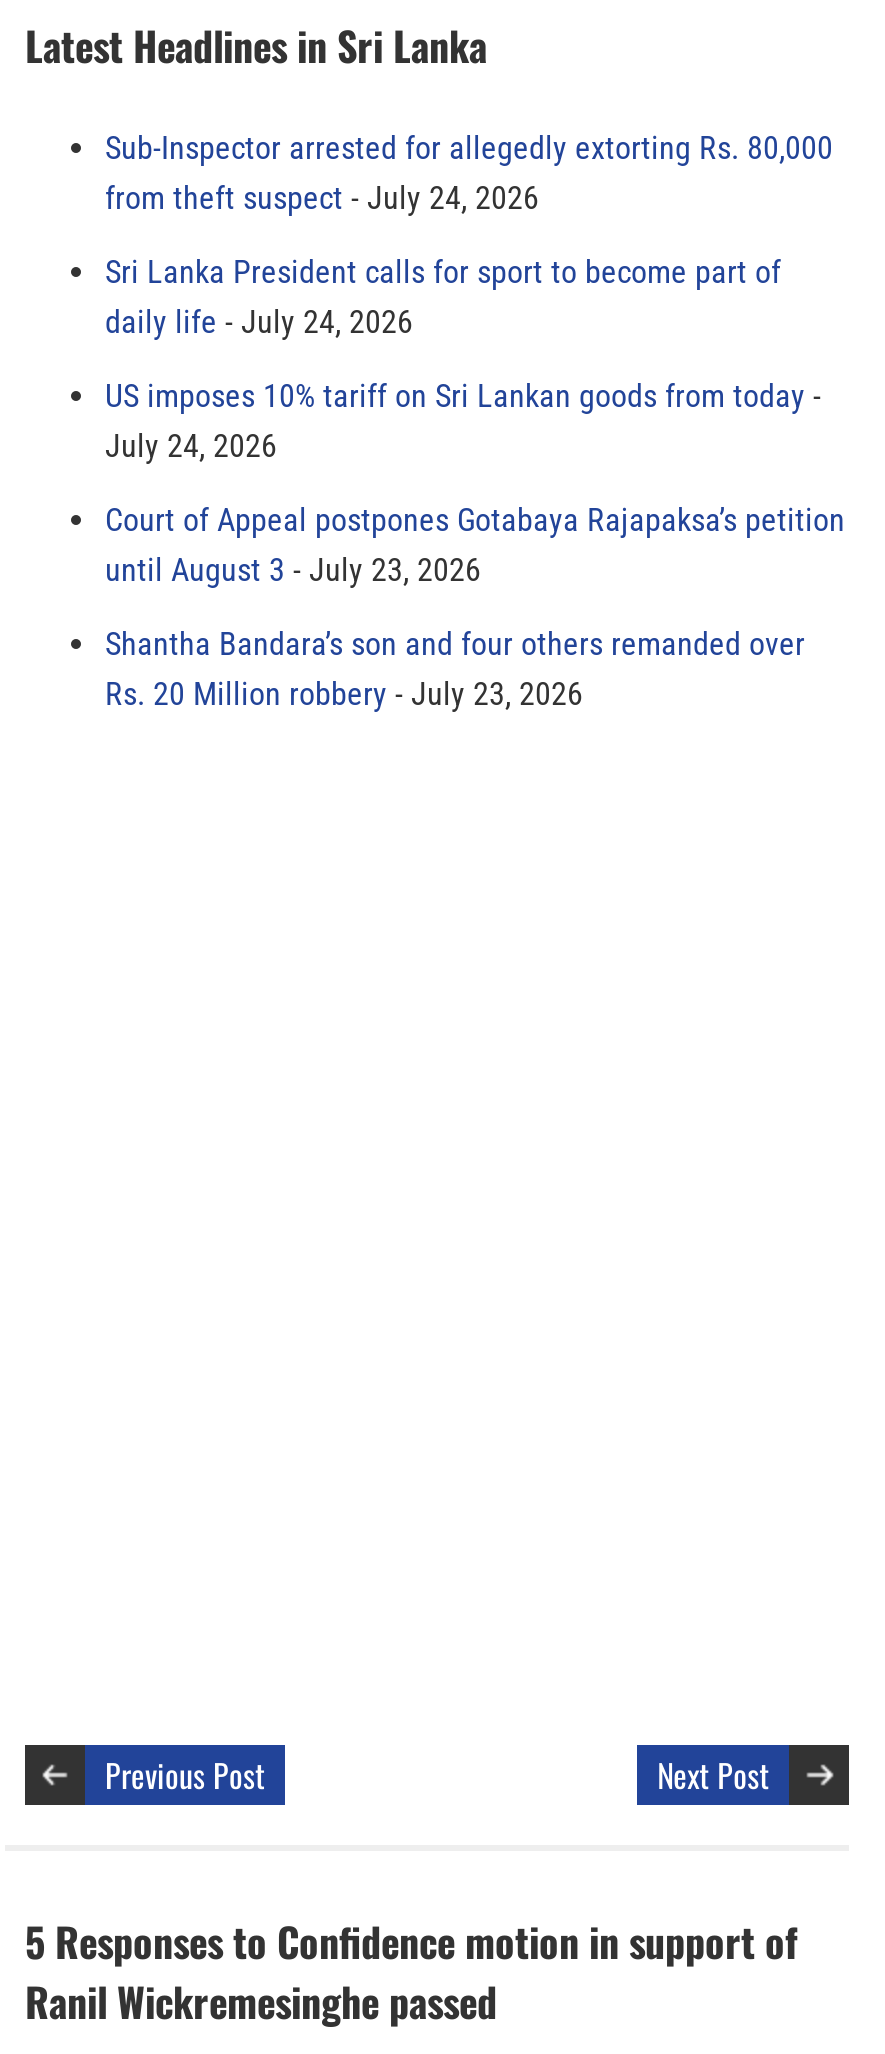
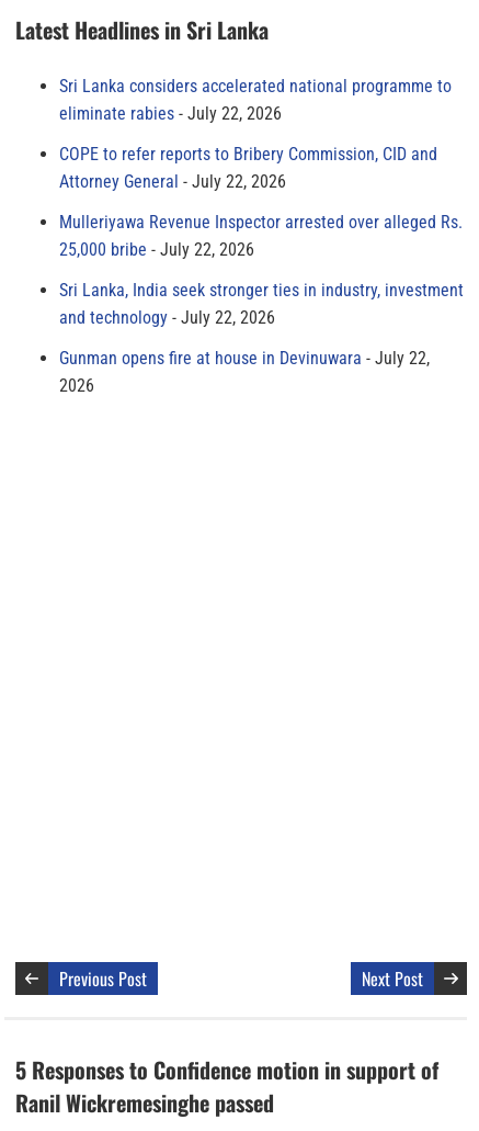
- Sub-Inspector arrested for allegedly extorting Rs. 80,000
- from theft suspect
- July 24, 2026
+ Sri Lanka considers accelerated national programme to
+ eliminate rabies
+ July 22, 2026

- Sri Lanka President calls for sport to become part of
- daily life
- July 24, 2026
+ COPE to refer reports to Bribery Commission, CID and
+ Attorney General
+ July 22, 2026

- US imposes 10% tariff on Sri Lankan goods from today
- July 24, 2026
+ Mulleriyawa Revenue Inspector arrested over alleged Rs.
+ 25,000 bribe
+ July 22, 2026

- Court of Appeal postpones Gotabaya Rajapaksa’s petition
- until August 3
- July 23, 2026
+ Sri Lanka, India seek stronger ties in industry, investment
+ and technology
+ July 22, 2026

- Shantha Bandara’s son and four others remanded over
- Rs. 20 Million robbery
- July 23, 2026
+ Gunman opens fire at house in Devinuwara
+ July 22,
+ 2026
